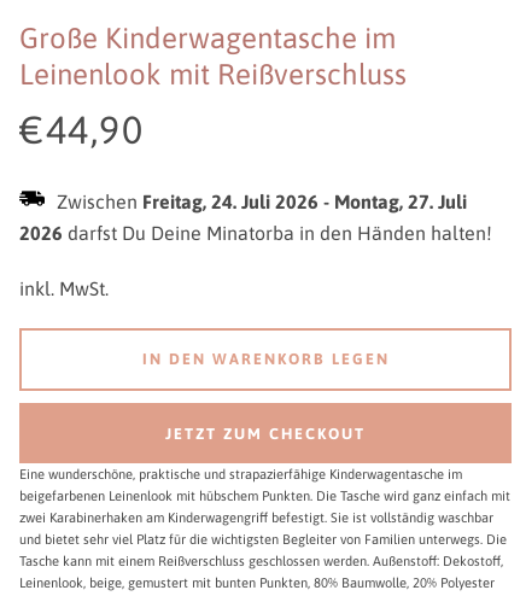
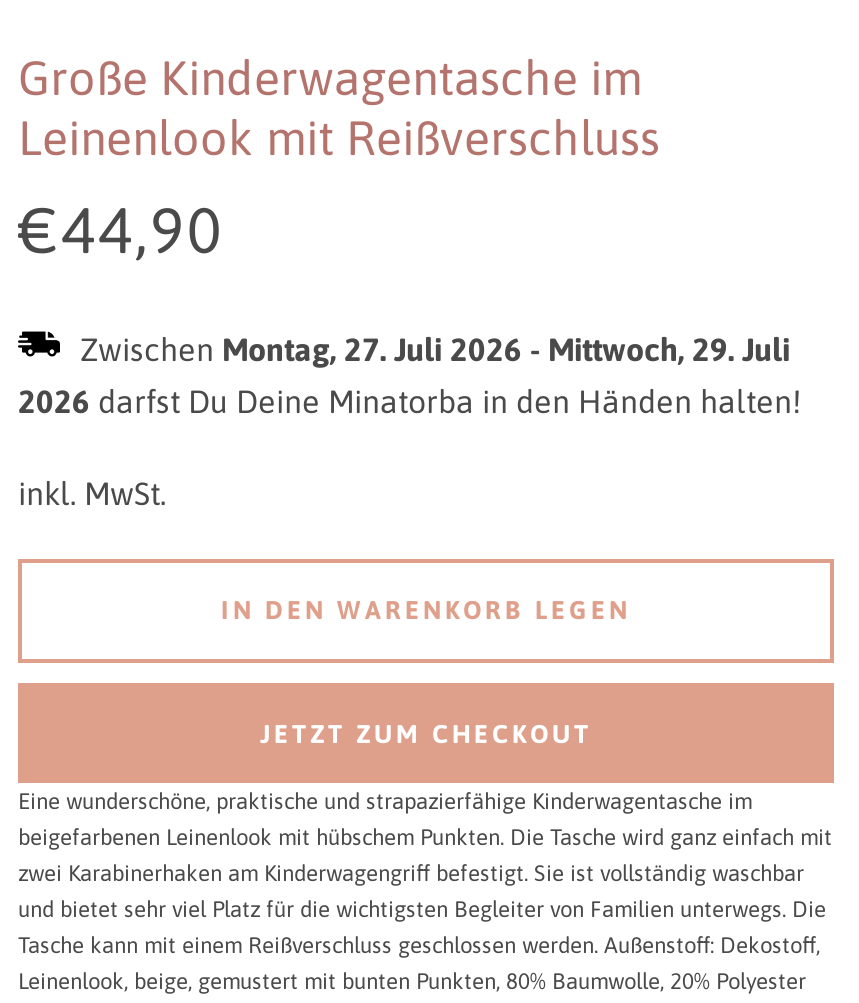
- Zwischen Freitag, 24. Juli 2026 - Montag, 27. Juli
+ Zwischen Montag, 27. Juli 2026 - Mittwoch, 29. Juli
